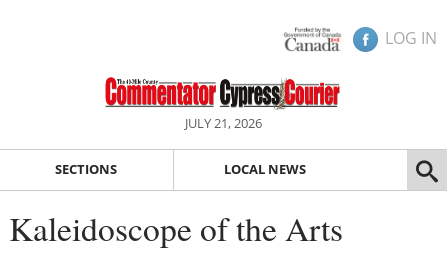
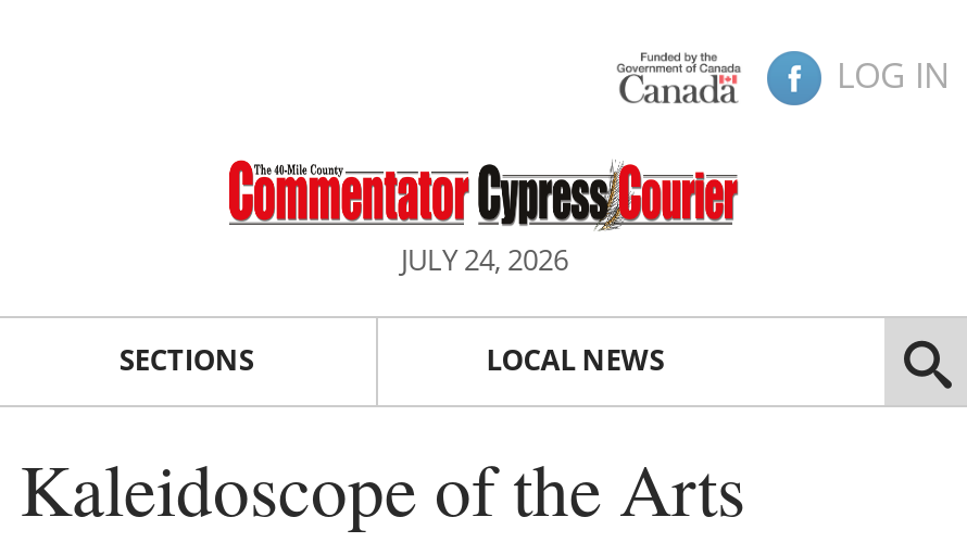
- JULY 21, 2026
+ JULY 24, 2026
